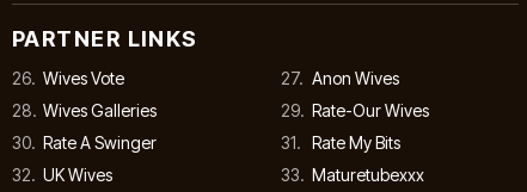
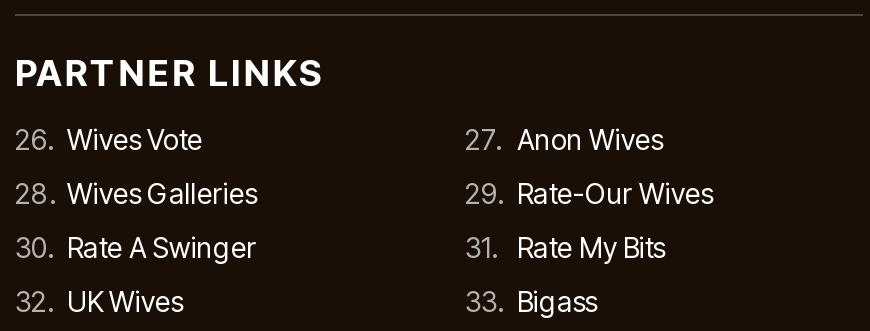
- 33. Maturetubexxx
+ 33. Bigass
